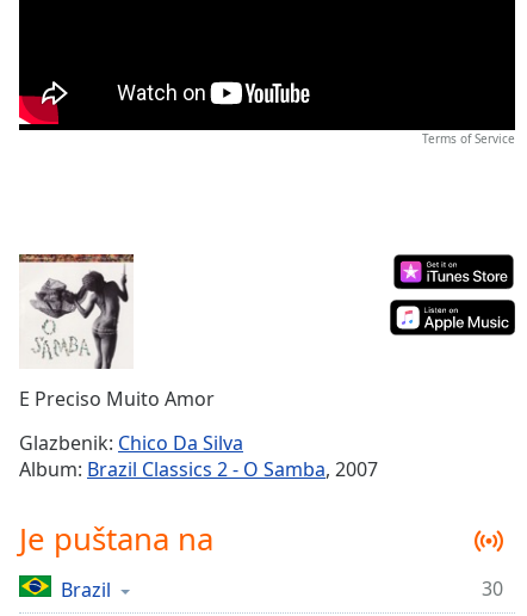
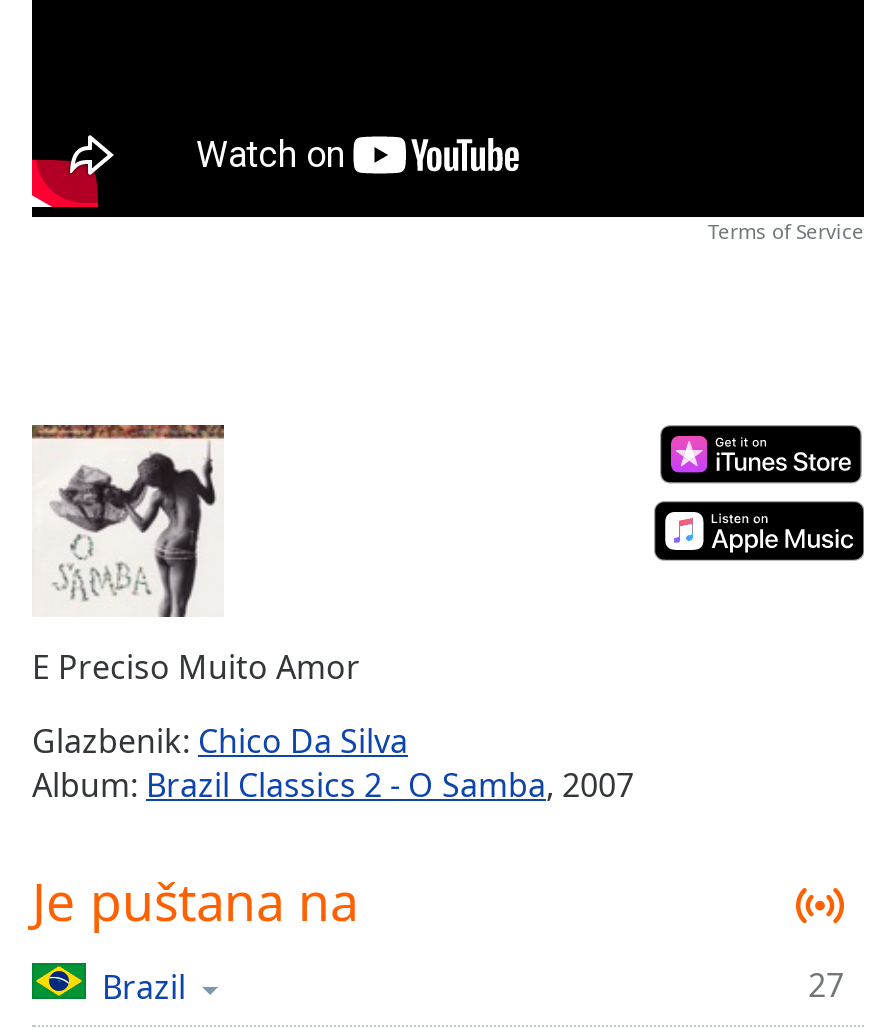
- 30
+ 27
